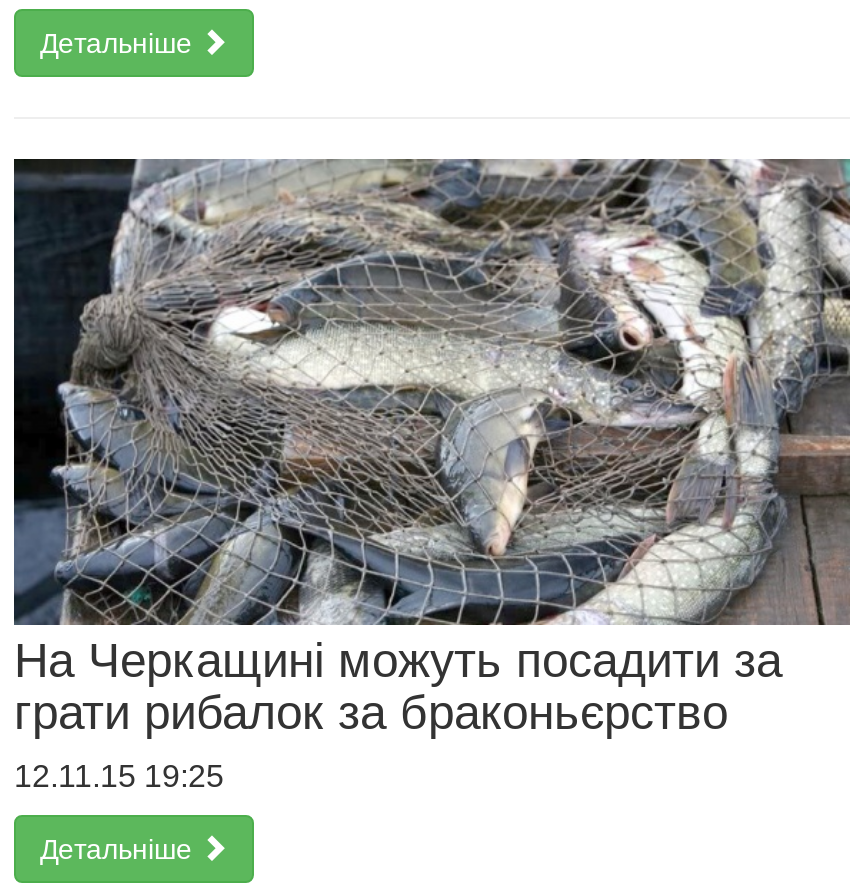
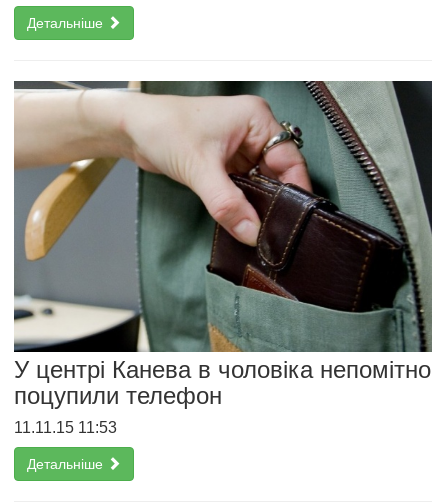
- [image]
- На Черкащині можуть посадити за
- грати рибалок за браконьєрство
- 12.11.15 19:25
+ [image]
+ У центрі Канева в чоловіка непомітно
+ поцупили телефон
+ 11.11.15 11:53
